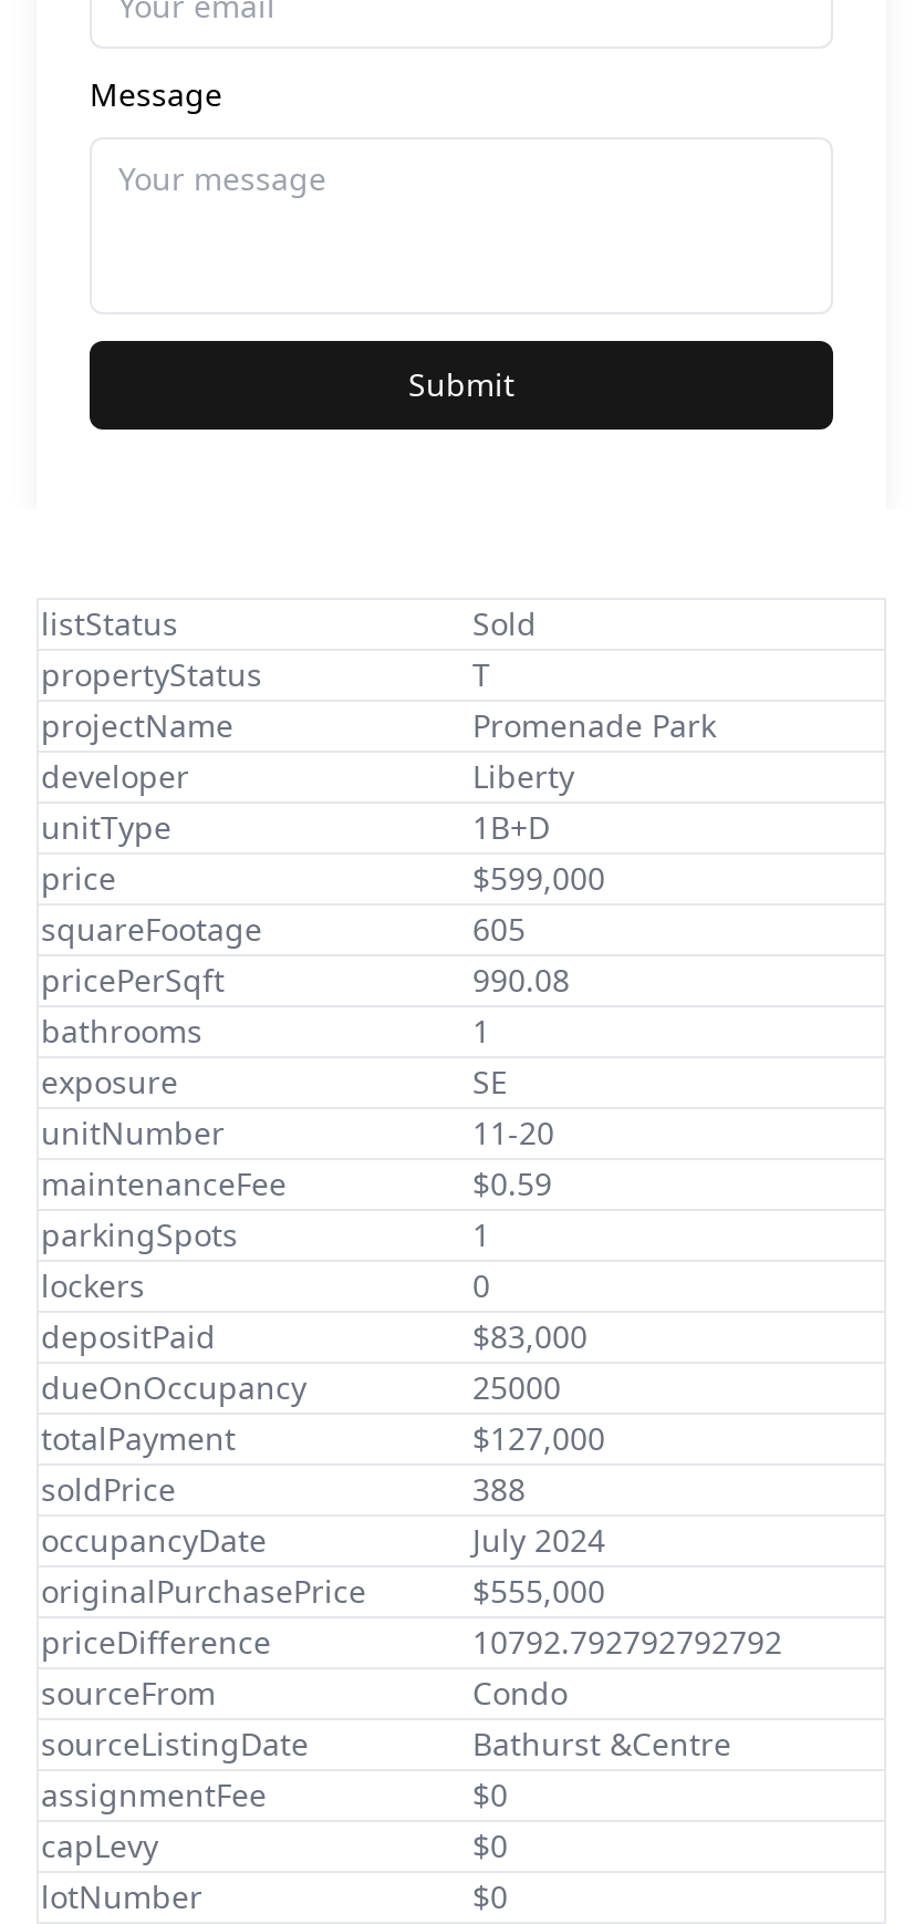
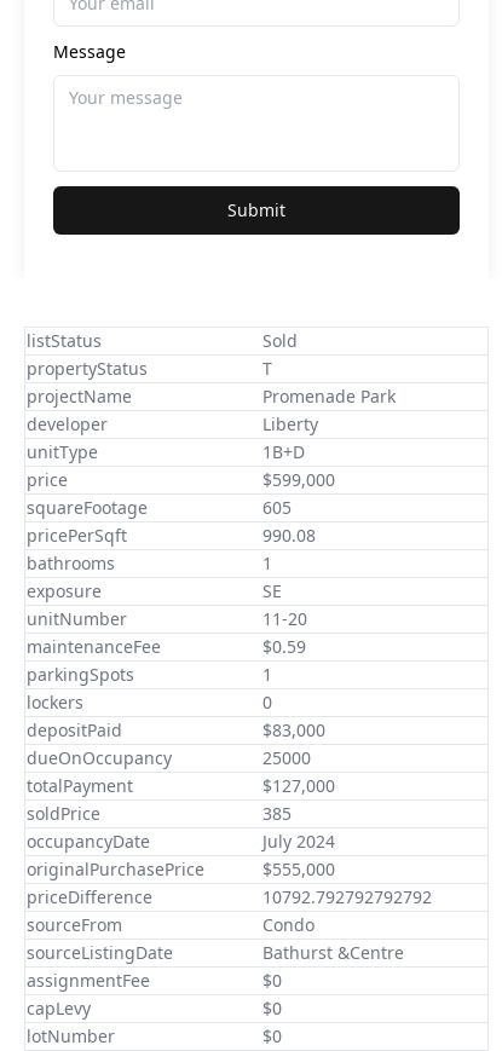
- 388
+ 385
